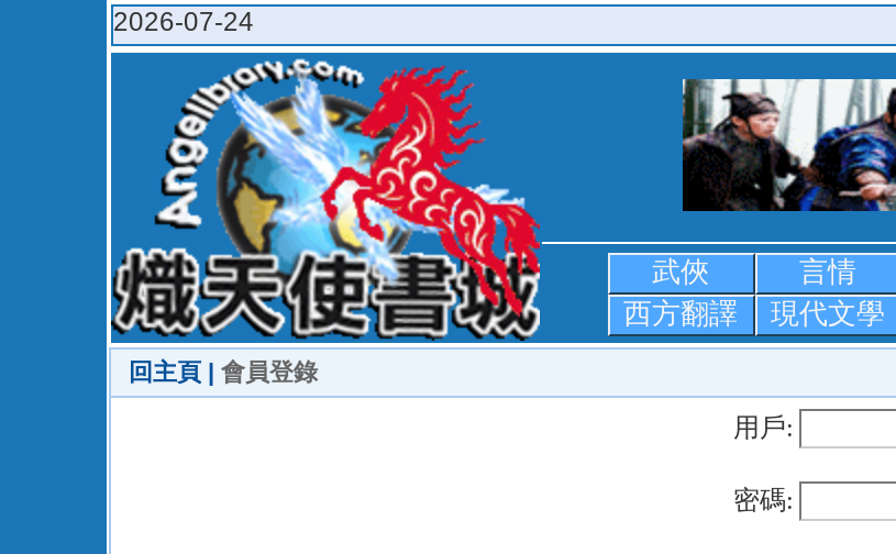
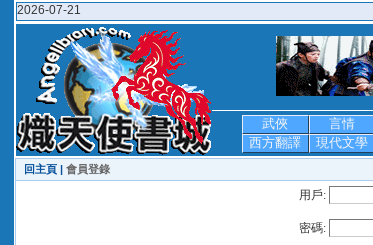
- 2026-07-24
+ 2026-07-21
